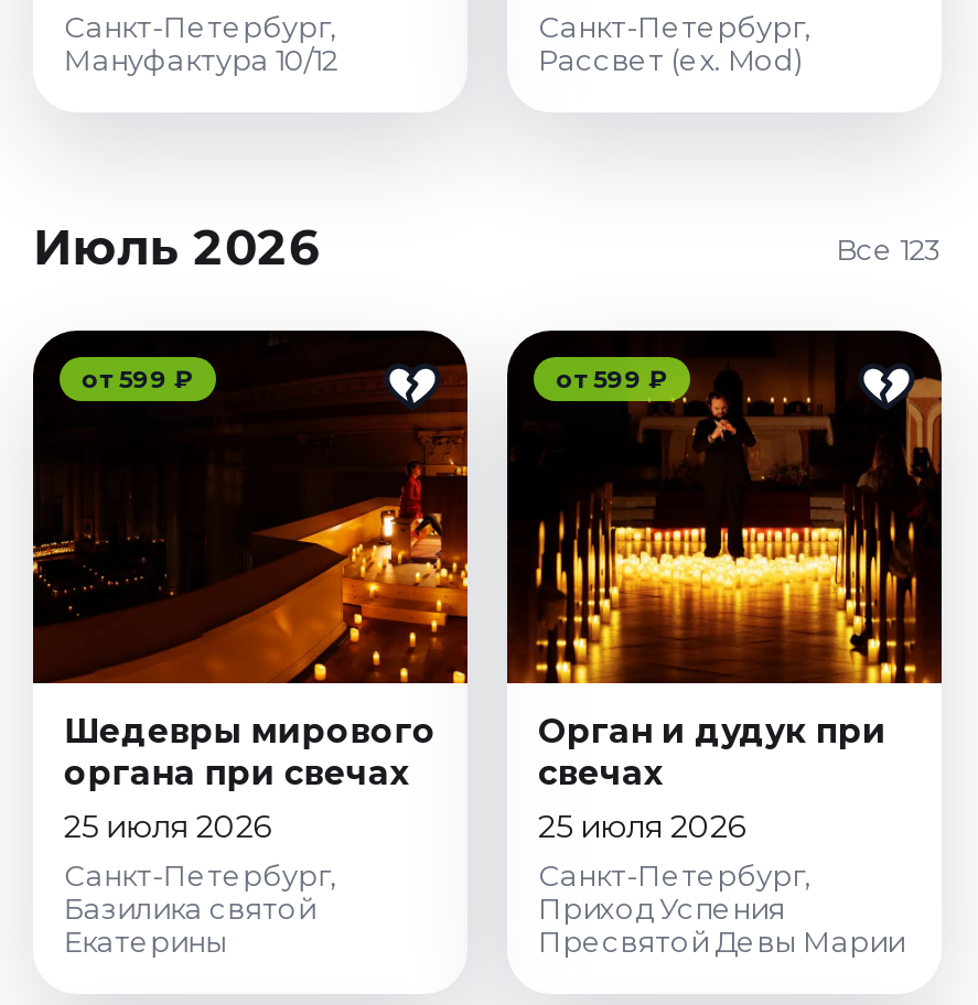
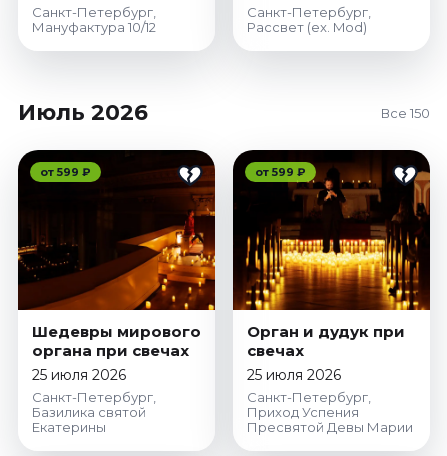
- Все 123
+ Все 150
